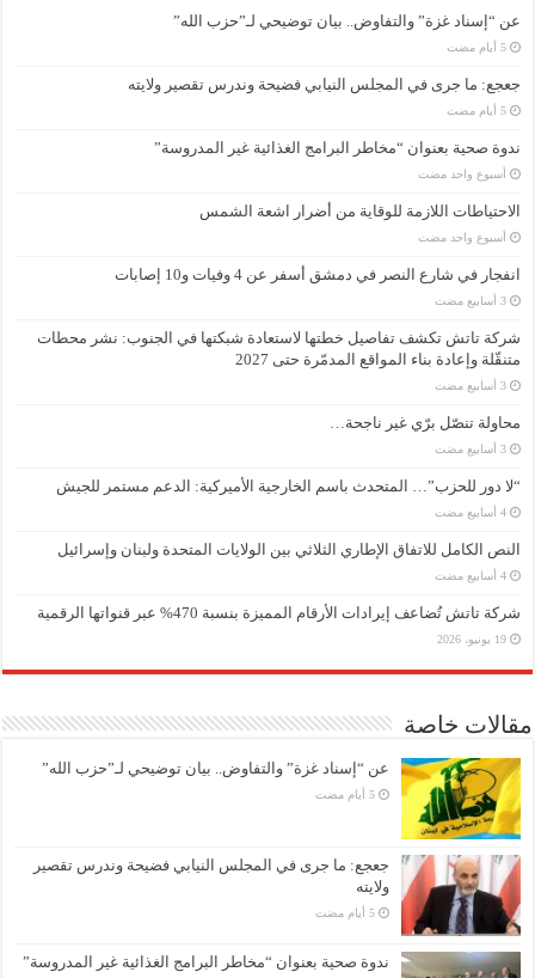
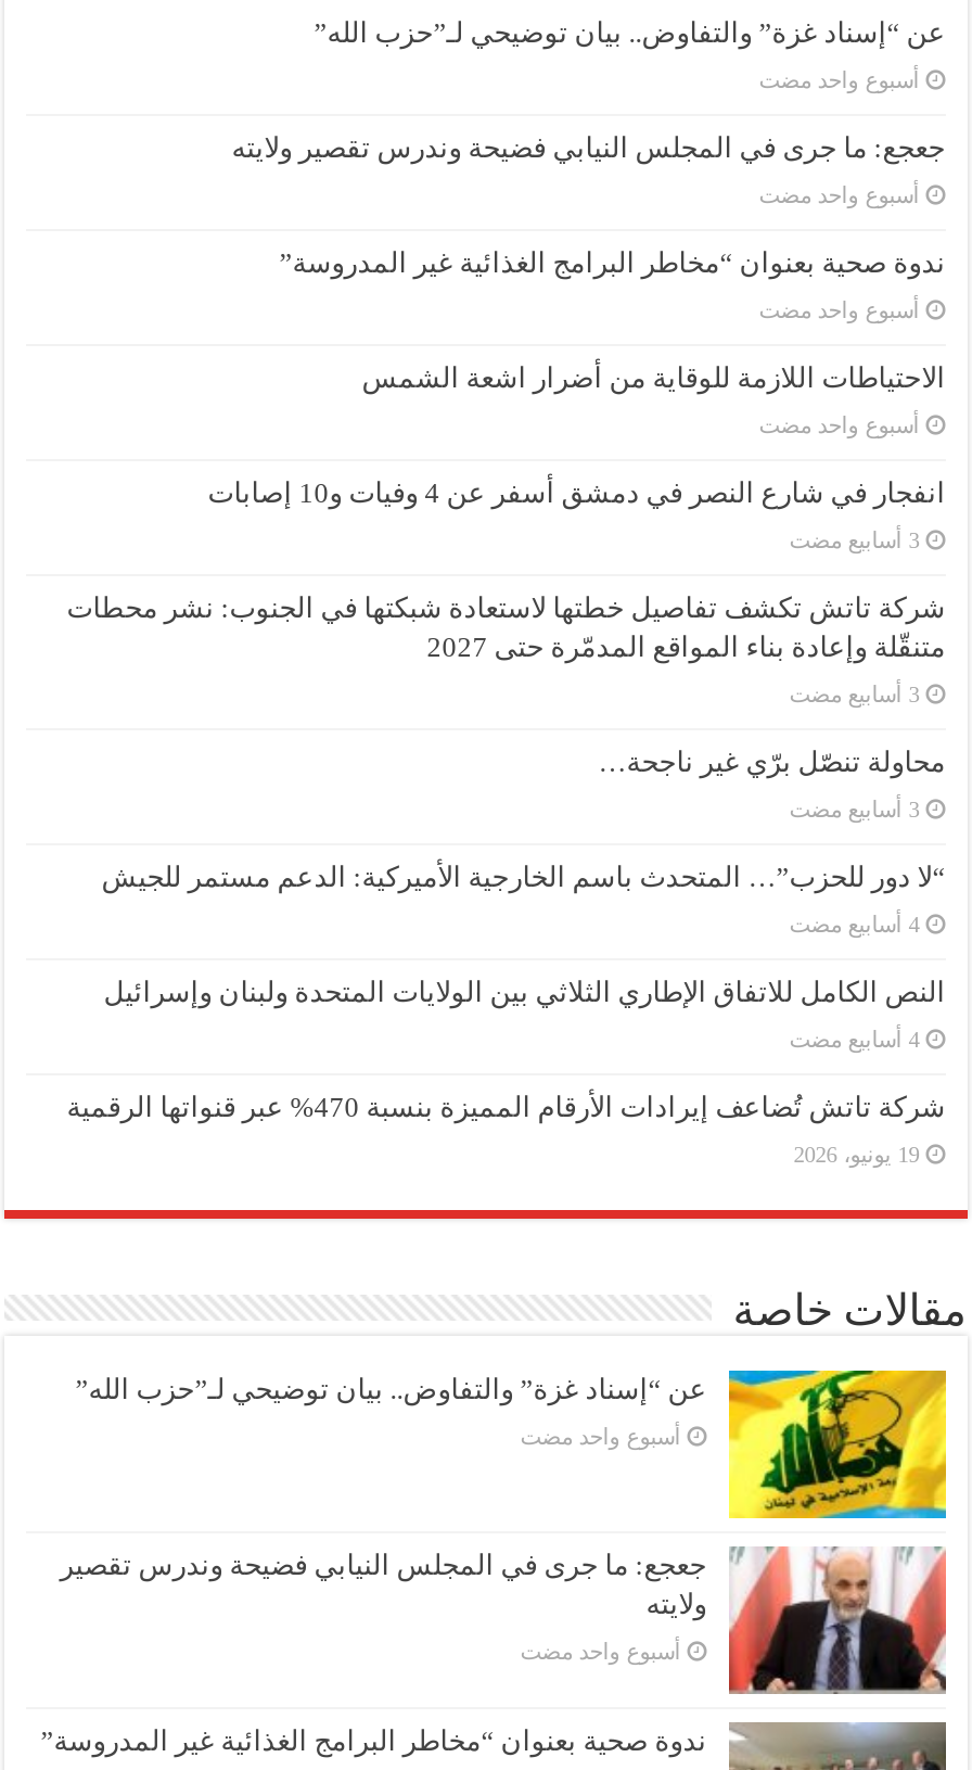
+ أسبوع واحد مضت

+ أسبوع واحد مضت

+ أسبوع واحد مضت

+ أسبوع واحد مضت
